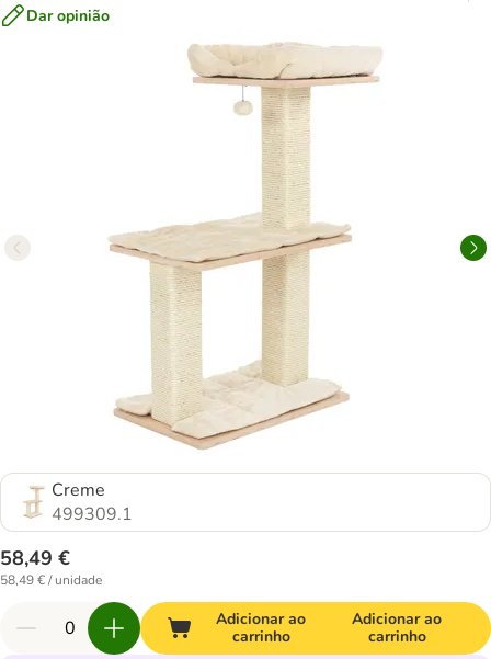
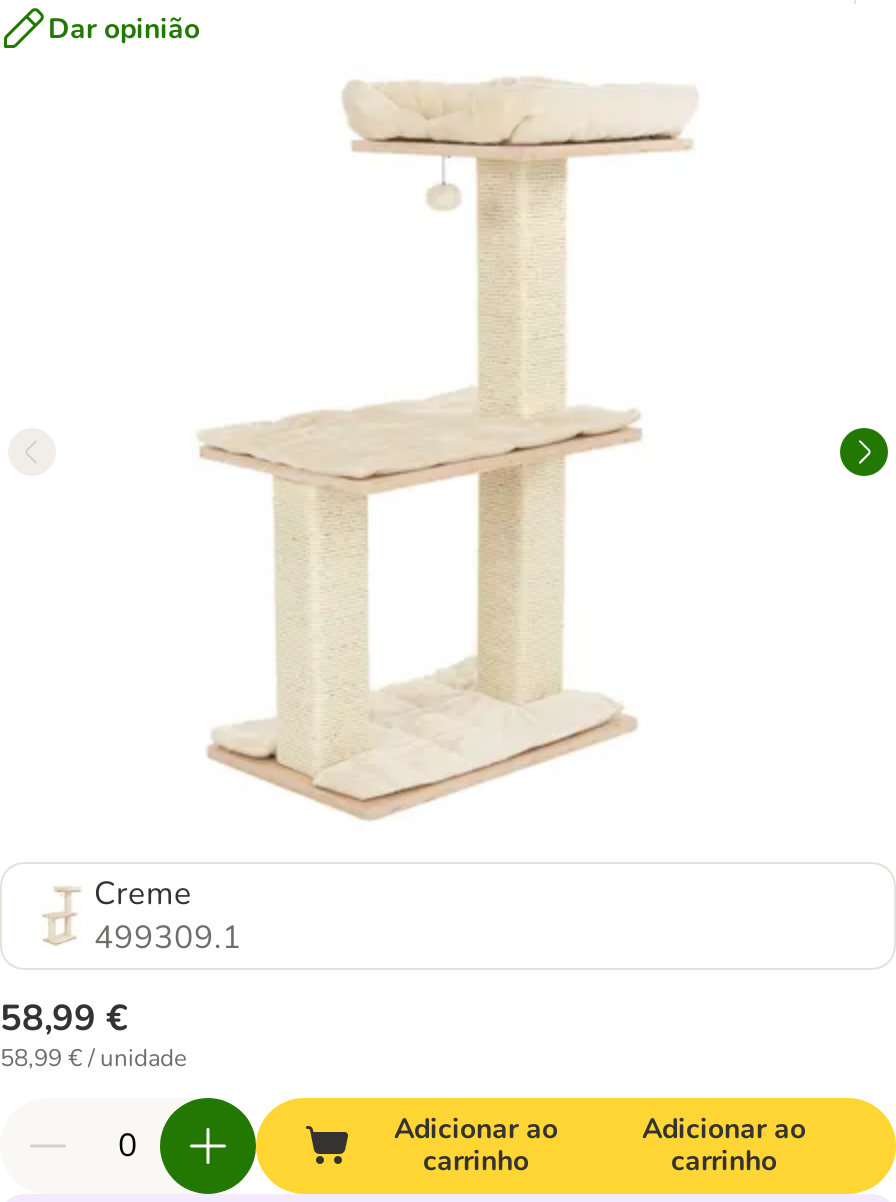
- 58,49 €
+ 58,99 €

- 58,49 € / unidade
+ 58,99 € / unidade
